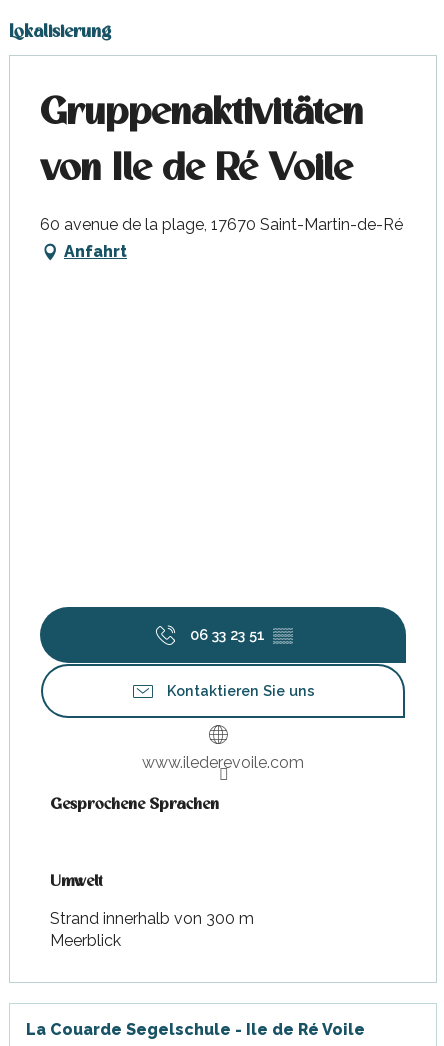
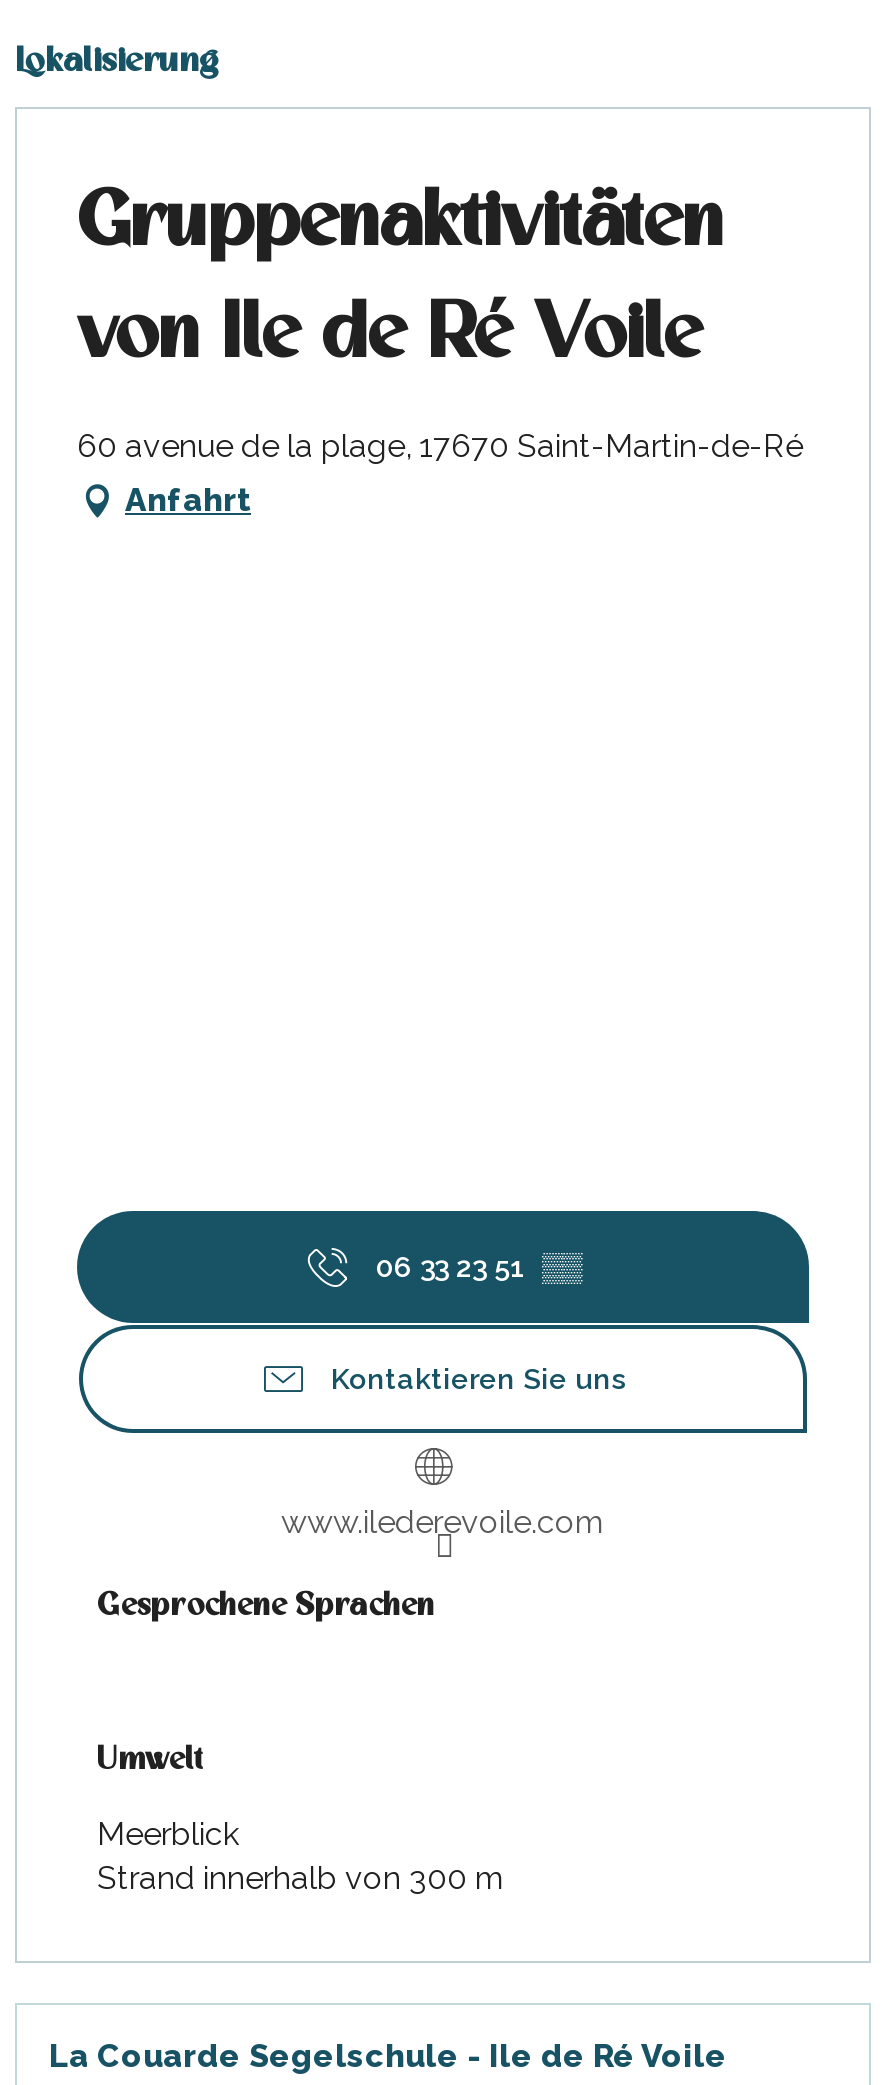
moved down: Strand innerhalb von 300 m

moved up: Meerblick
